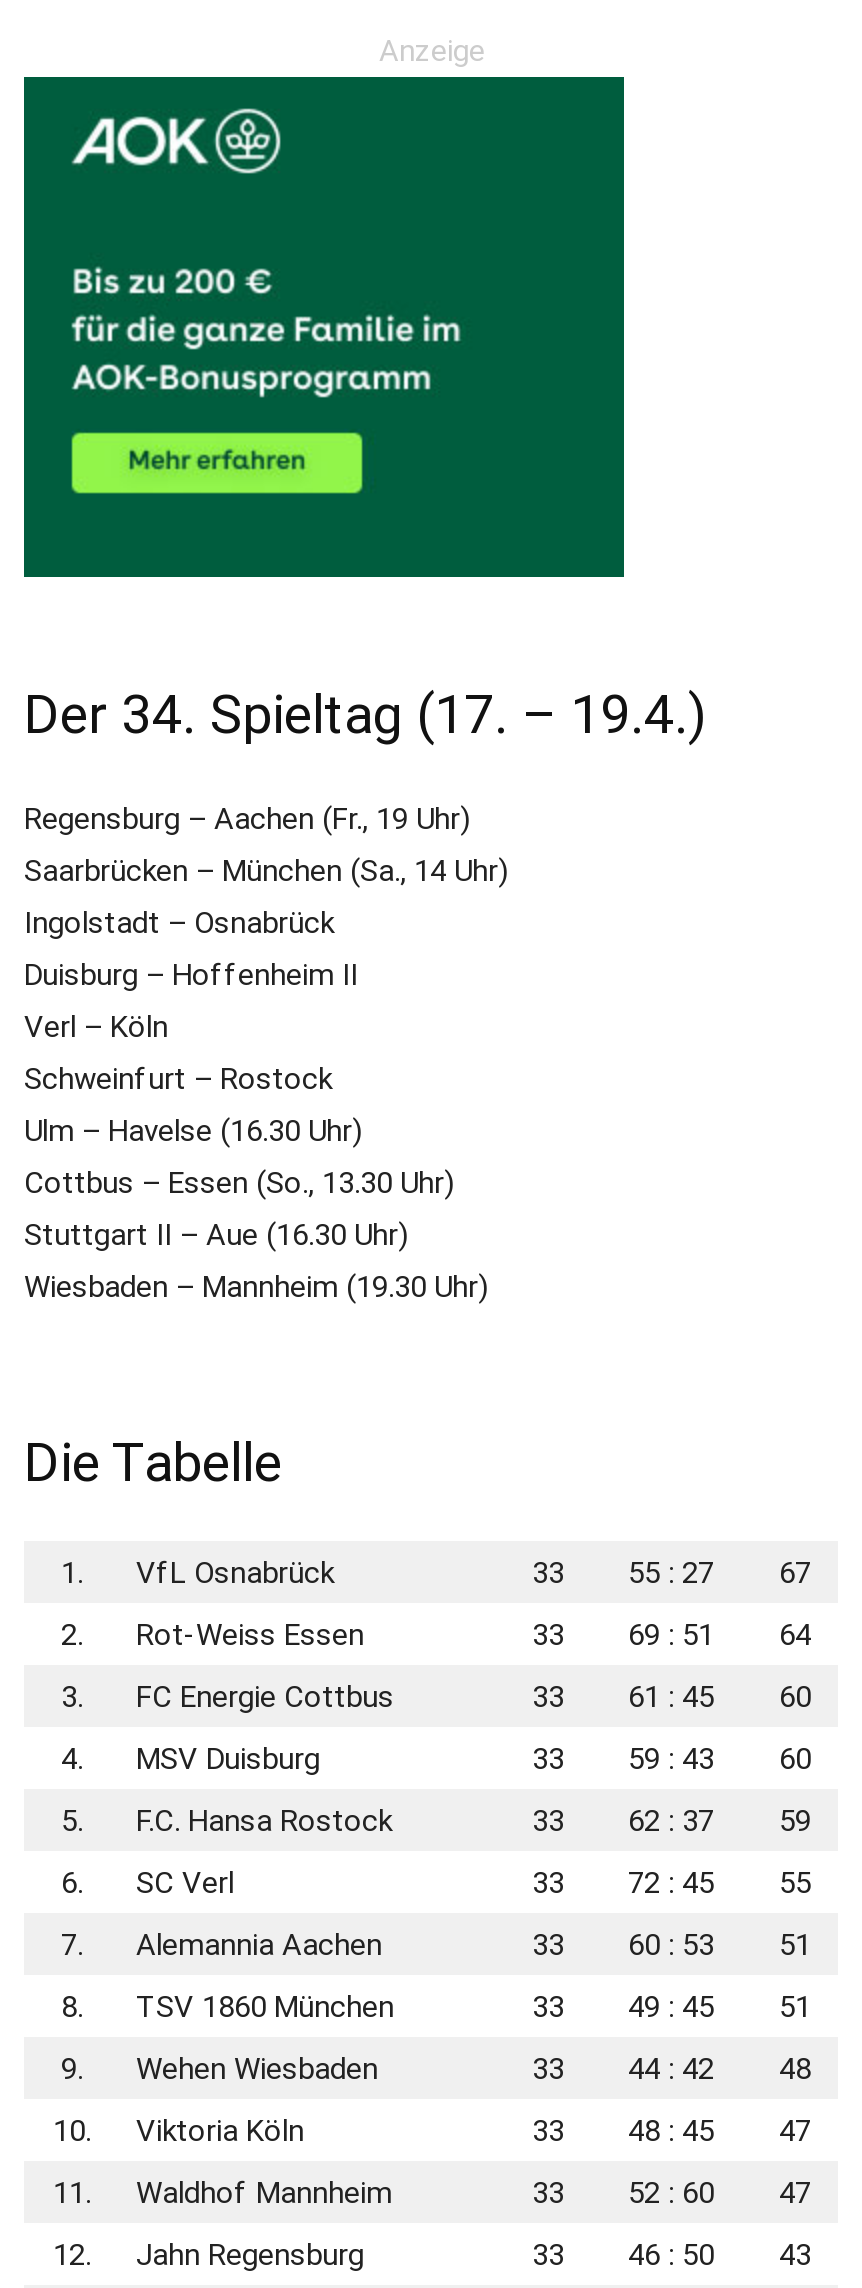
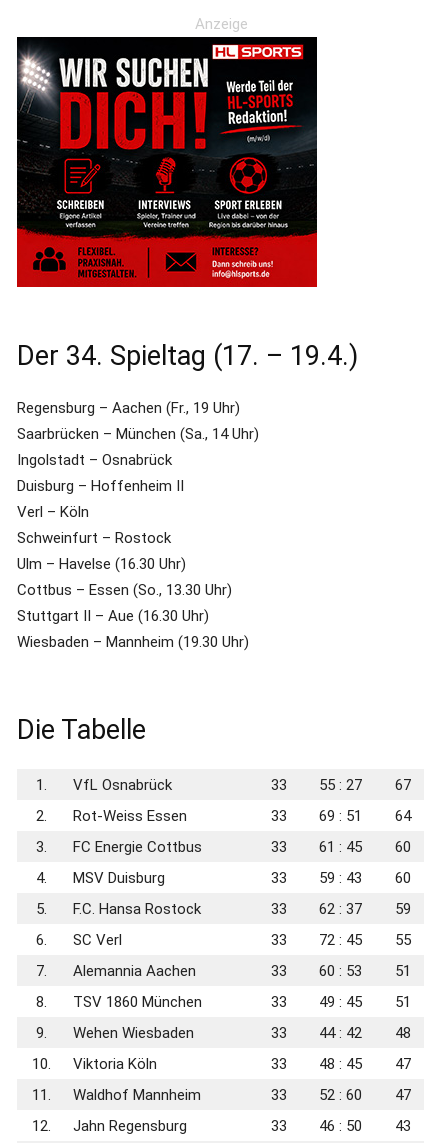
- [image]
+ [image]
